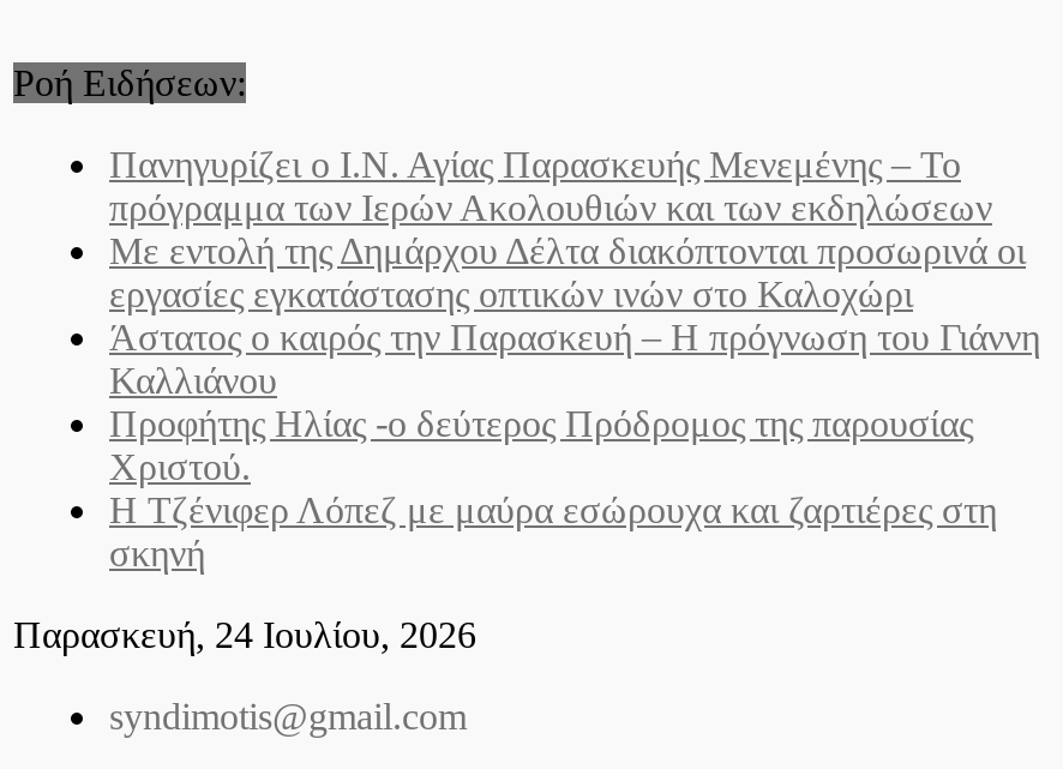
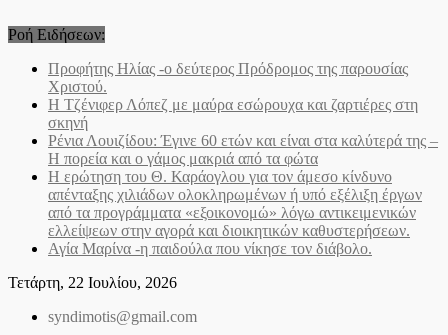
- Πανηγυρίζει ο Ι.Ν. Αγίας Παρασκευής Μενεμένης – Το
- πρόγραμμα των Ιερών Ακολουθιών και των εκδηλώσεων
- Με εντολή της Δημάρχου Δέλτα διακόπτονται προσωρινά οι
- εργασίες εγκατάστασης οπτικών ινών στο Καλοχώρι
- Άστατος ο καιρός την Παρασκευή – Η πρόγνωση του Γιάννη
- Καλλιάνου

moved up: Προφήτης Ηλίας -ο δεύτερος Πρόδρομος της παρουσίας | Χριστού. | Η Τζένιφερ Λόπεζ με μαύρα εσώρουχα και ζαρτιέρες στη | σκηνή

- Παρασκευή, 24 Ιουλίου, 2026
+ Ρένια Λουιζίδου: Έγινε 60 ετών και είναι στα καλύτερά της –
+ Η πορεία και ο γάμος μακριά από τα φώτα
+ Η ερώτηση του Θ. Καράογλου για τον άμεσο κίνδυνο
+ απένταξης χιλιάδων ολοκληρωμένων ή υπό εξέλιξη έργων
+ από τα προγράμματα «εξοικονομώ» λόγω αντικειμενικών
+ ελλείψεων στην αγορά και διοικητικών καθυστερήσεων.
+ Αγία Μαρίνα -η παιδούλα που νίκησε τον διάβολο.
+ Τετάρτη, 22 Ιουλίου, 2026
